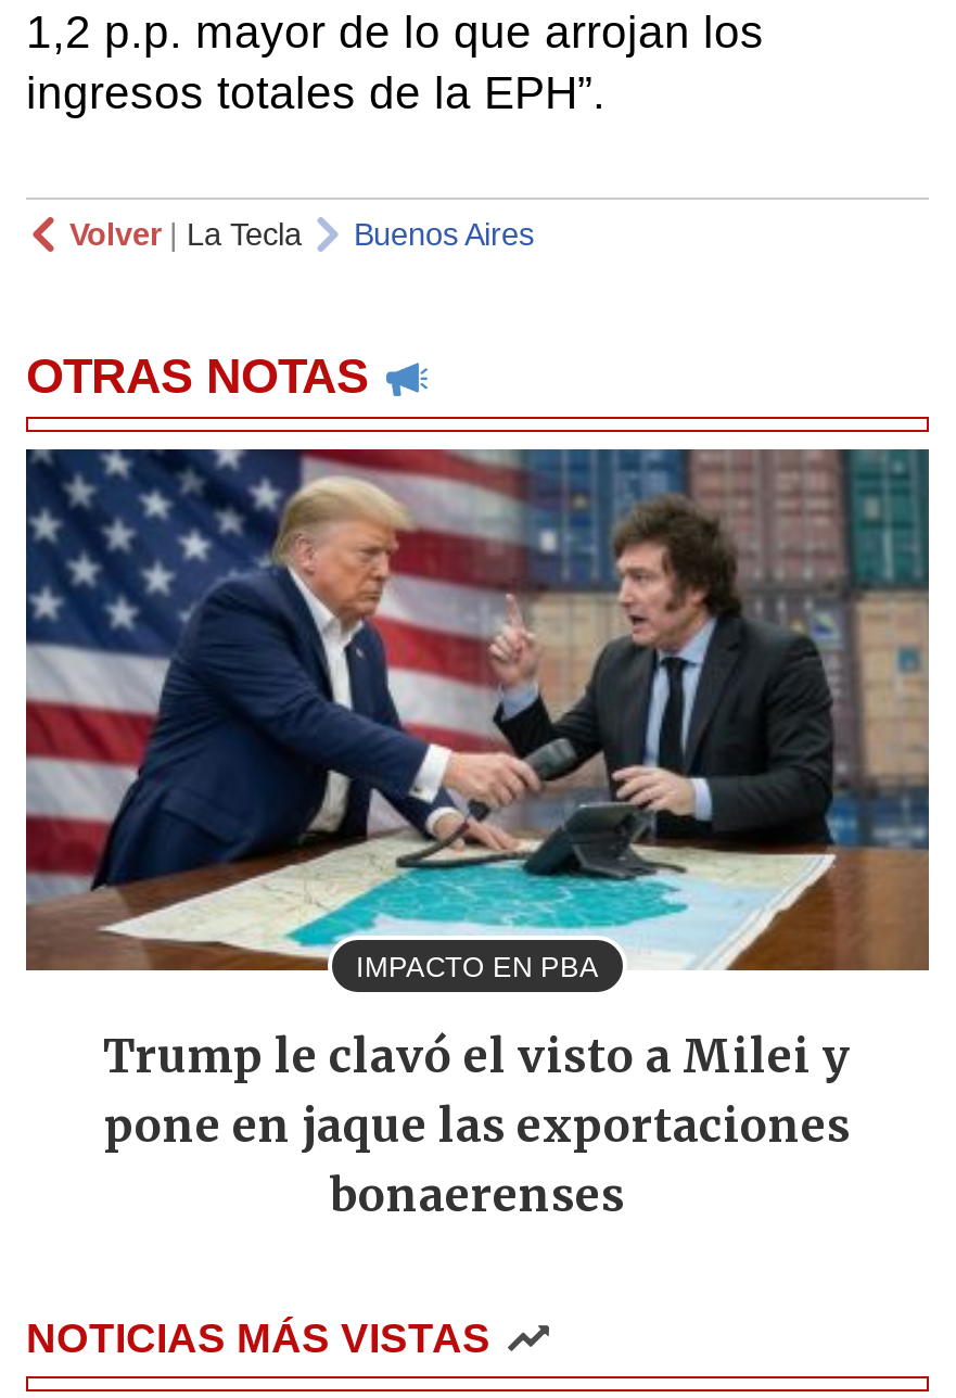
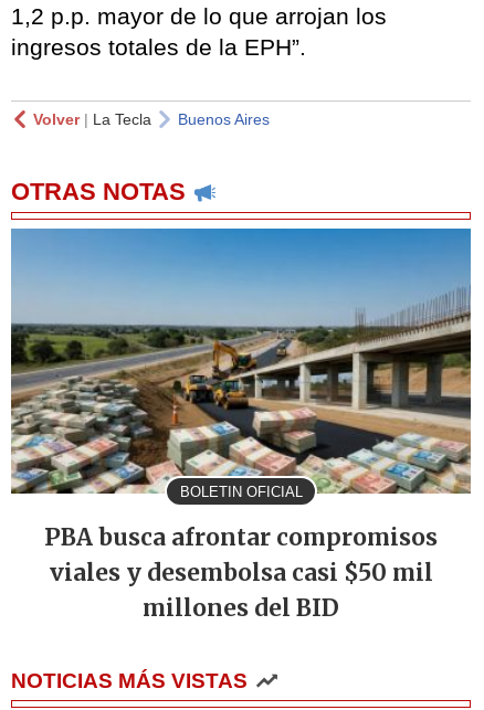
- [image]
- IMPACTO EN PBA
+ [image]
+ BOLETIN OFICIAL

- Trump le clavó el visto a Milei y
- pone en jaque las exportaciones
- bonaerenses
+ PBA busca afrontar compromisos
+ viales y desembolsa casi $50 mil
+ millones del BID
